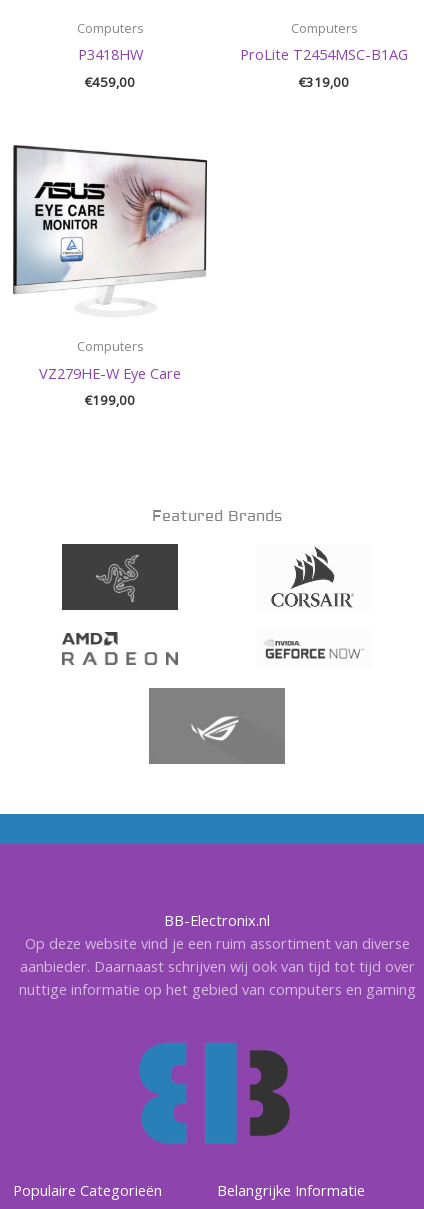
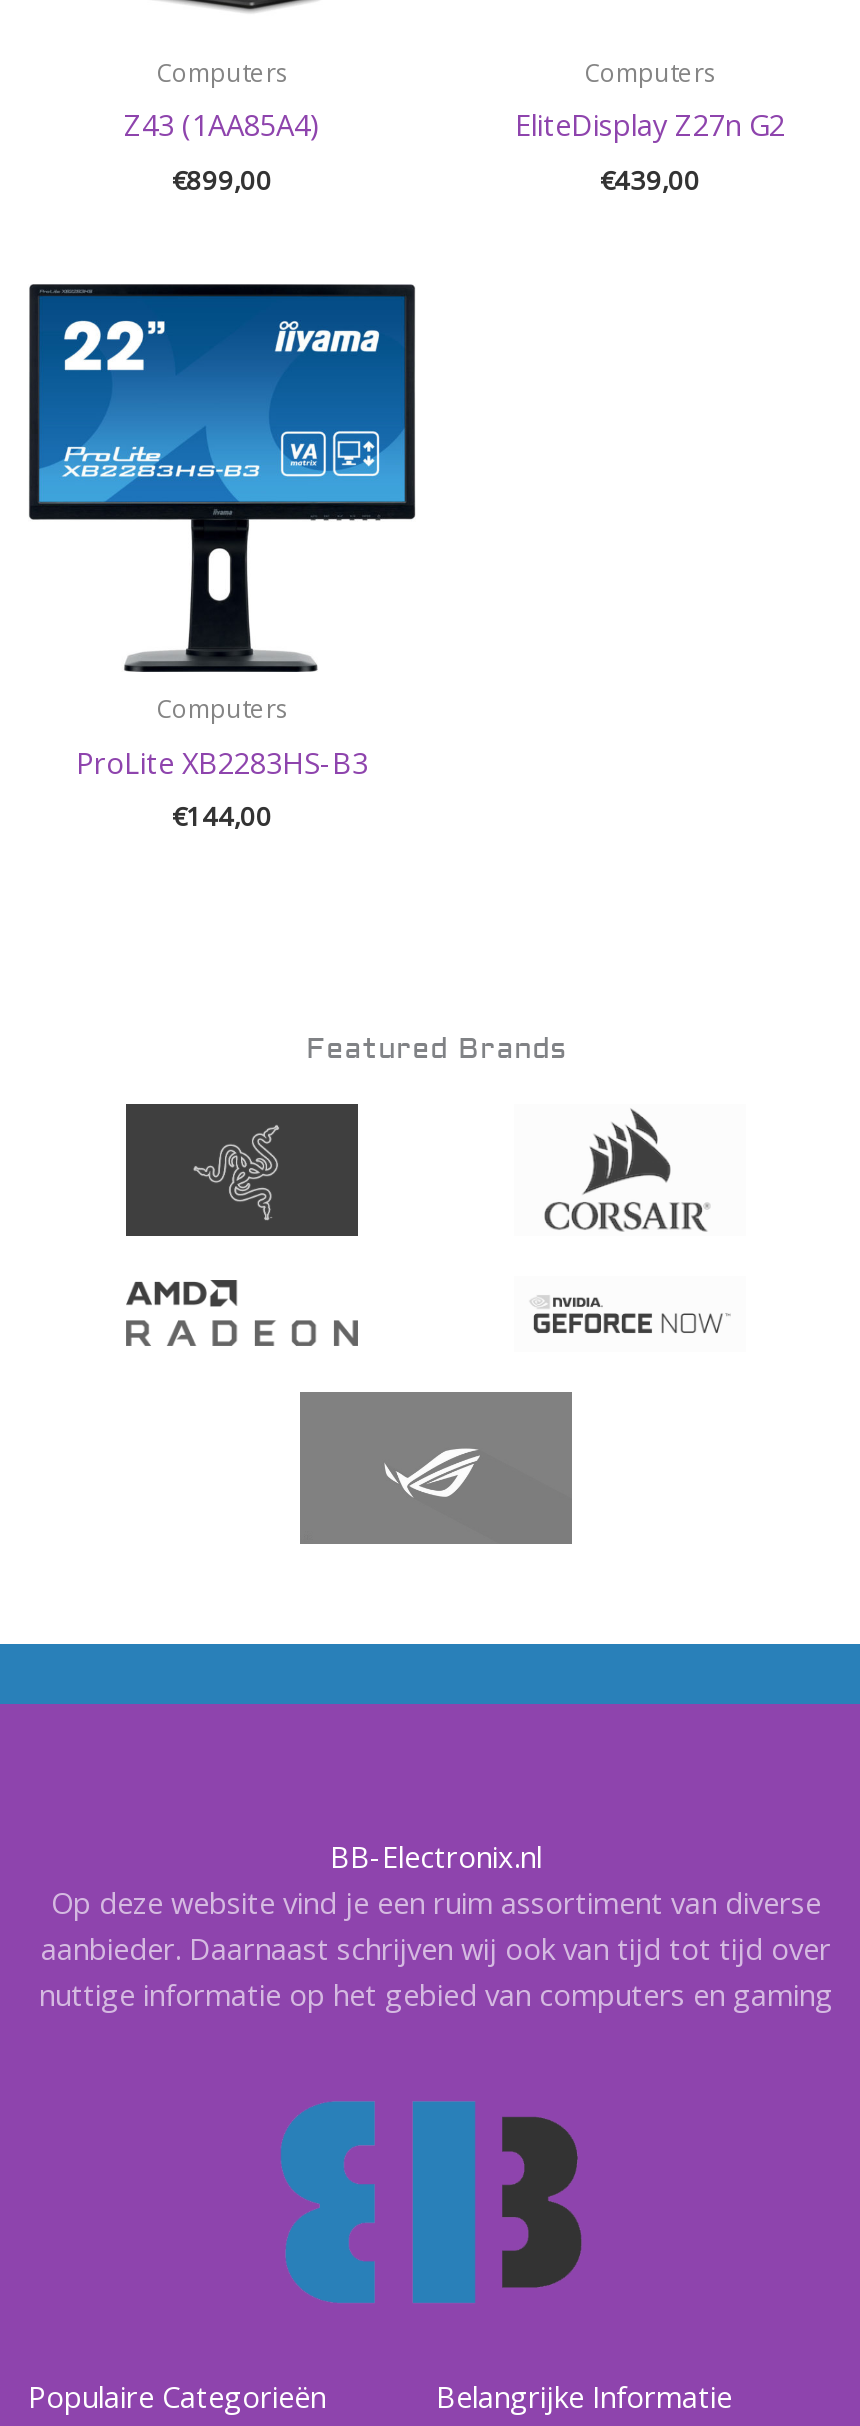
- P3418HW
- €459,00
+ Z43 (1AA85A4)
+ €899,00

- ProLite T2454MSC-B1AG
- €319,00
+ EliteDisplay Z27n G2
+ €439,00

- [image]
- VZ279HE-W Eye Care
- €199,00
+ [image]
+ ProLite XB2283HS-B3
+ €144,00
